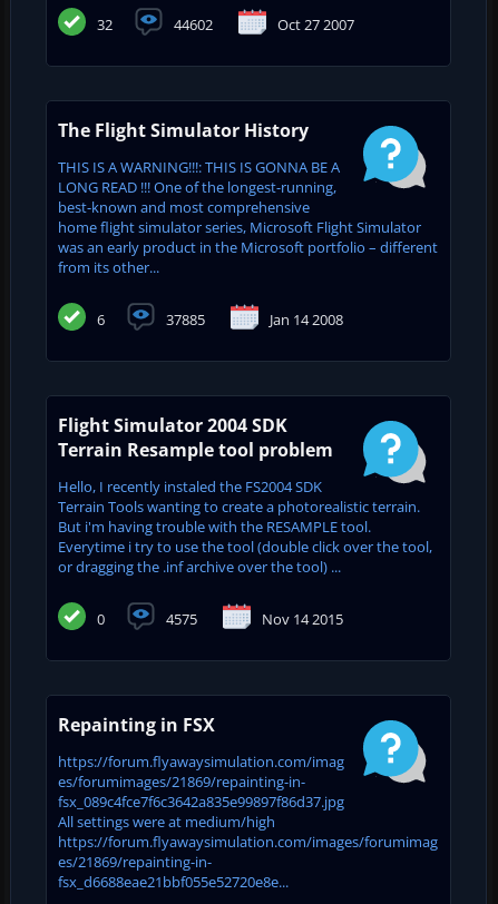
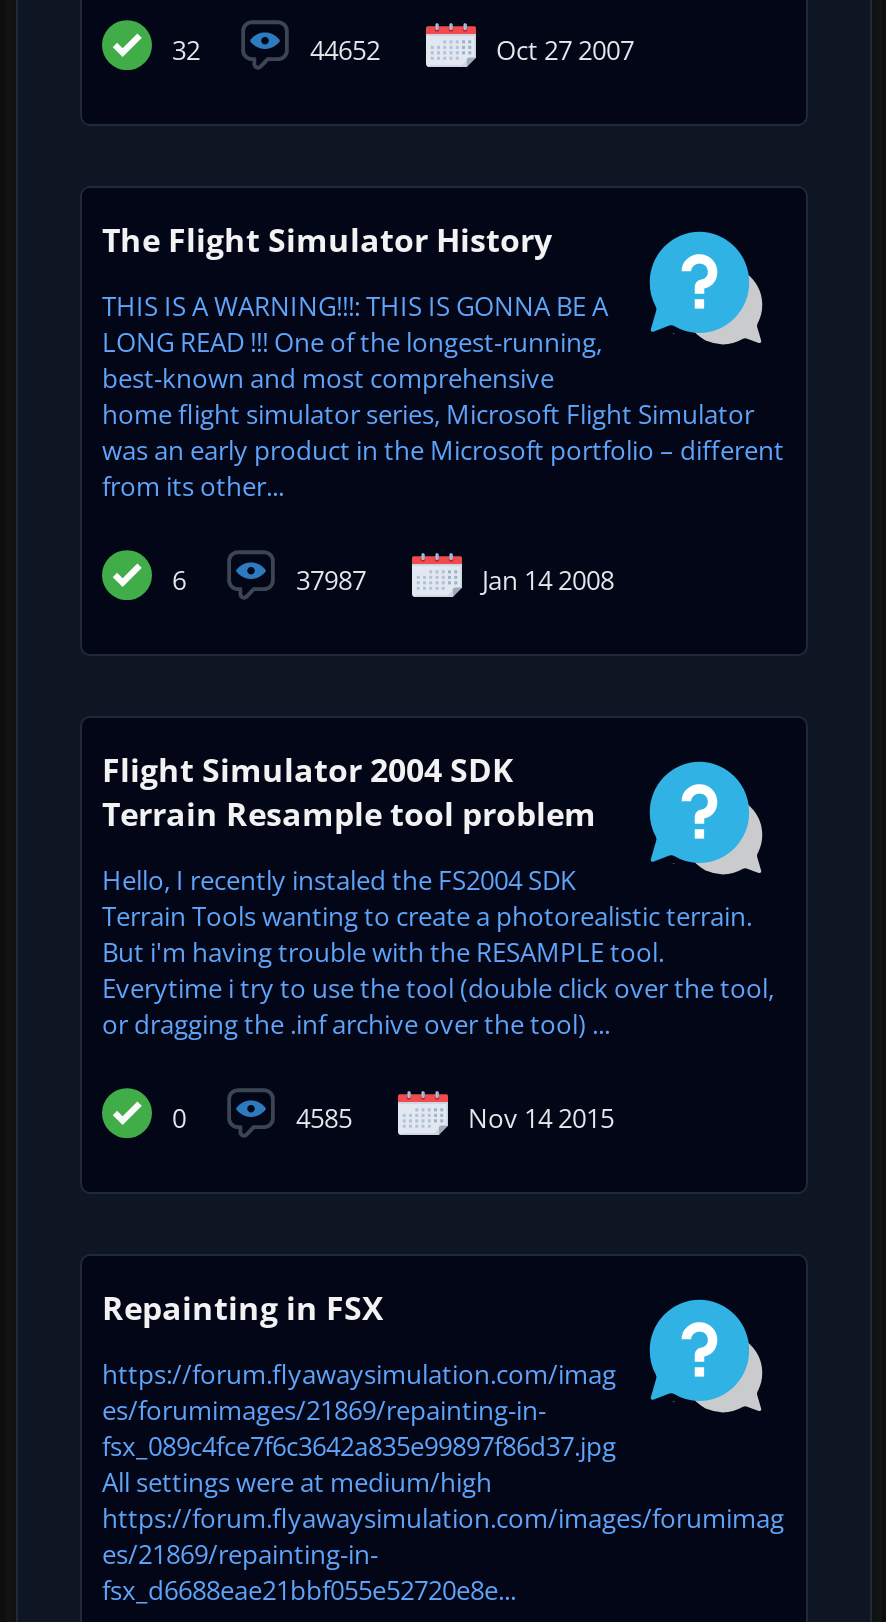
- 44602
+ 44652

- 37885
+ 37987

- 4575
+ 4585
